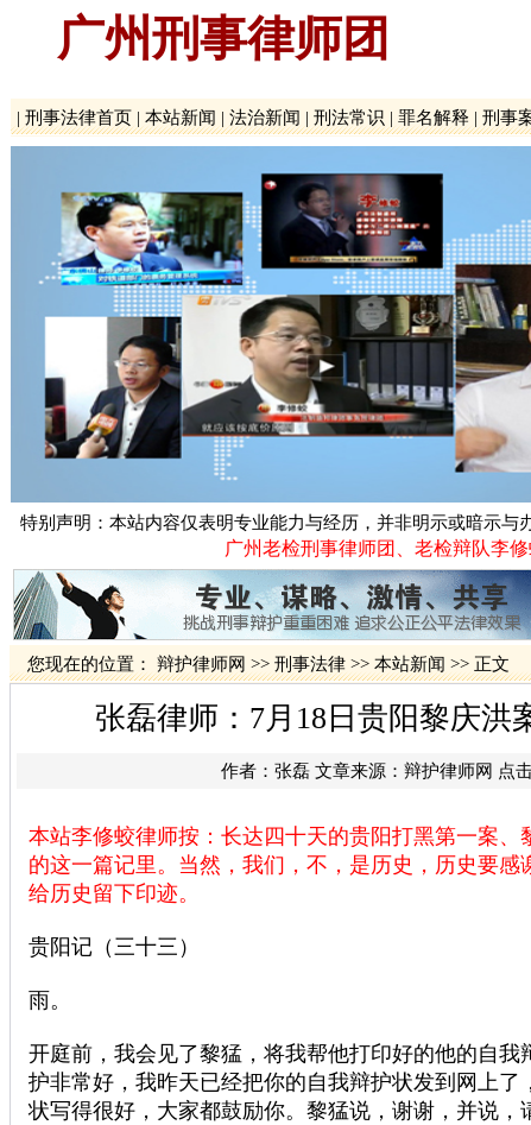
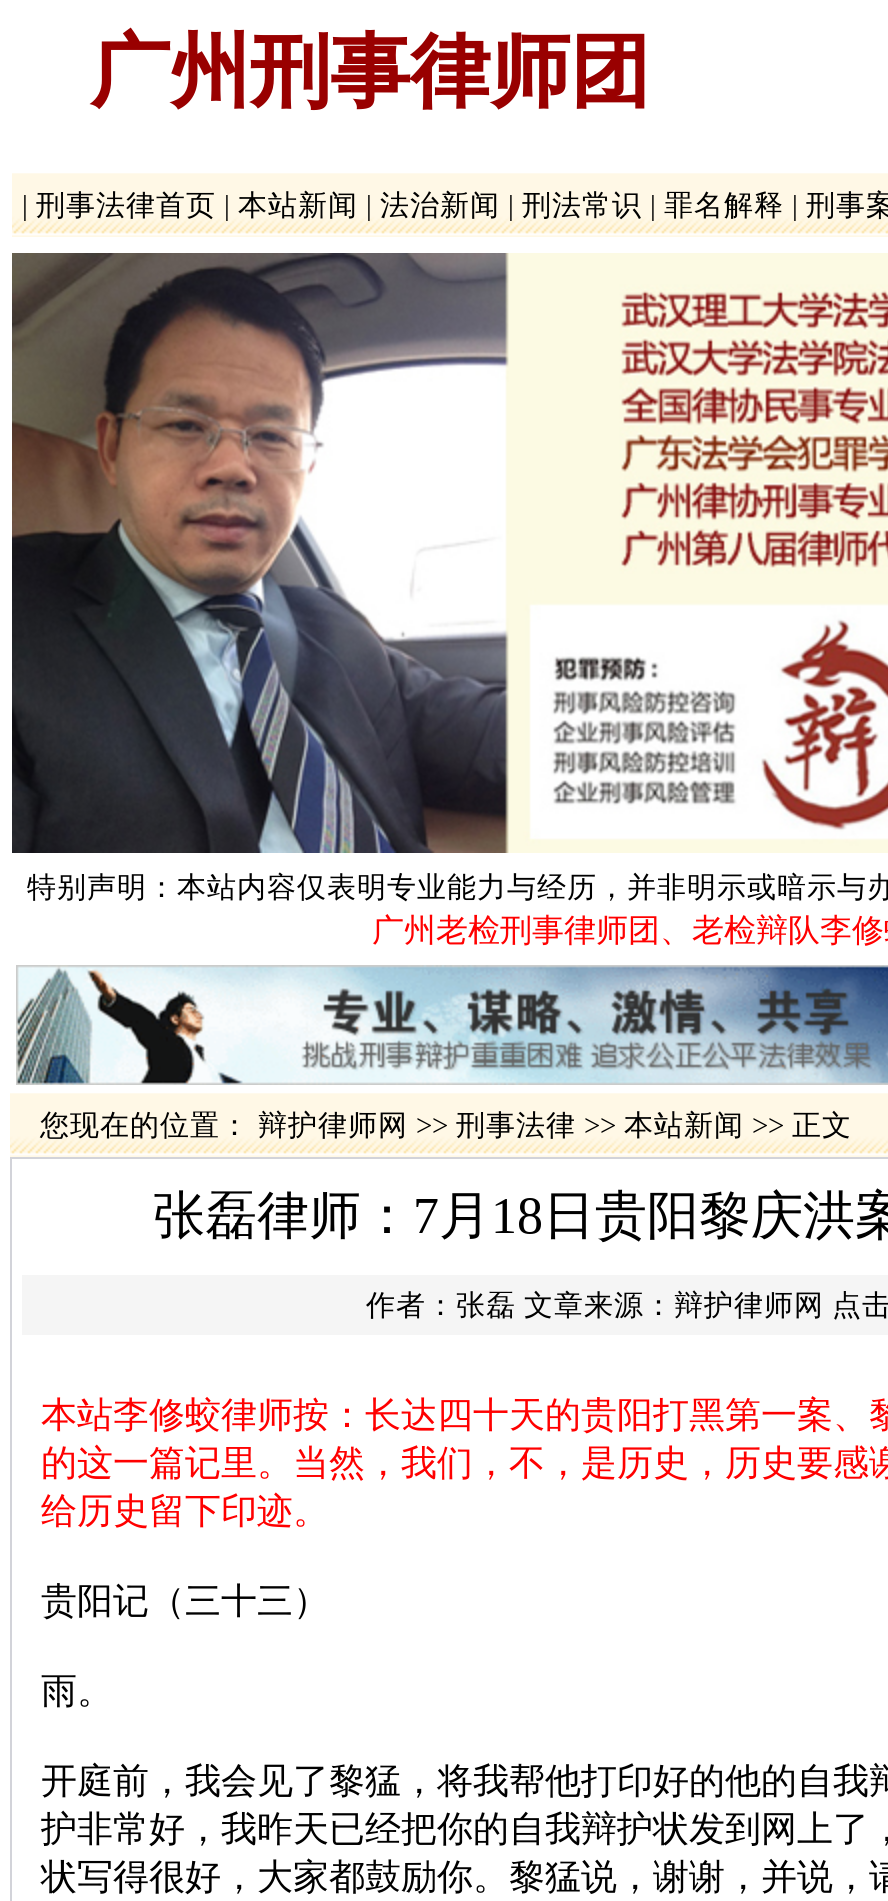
- [image]
+ [image]
